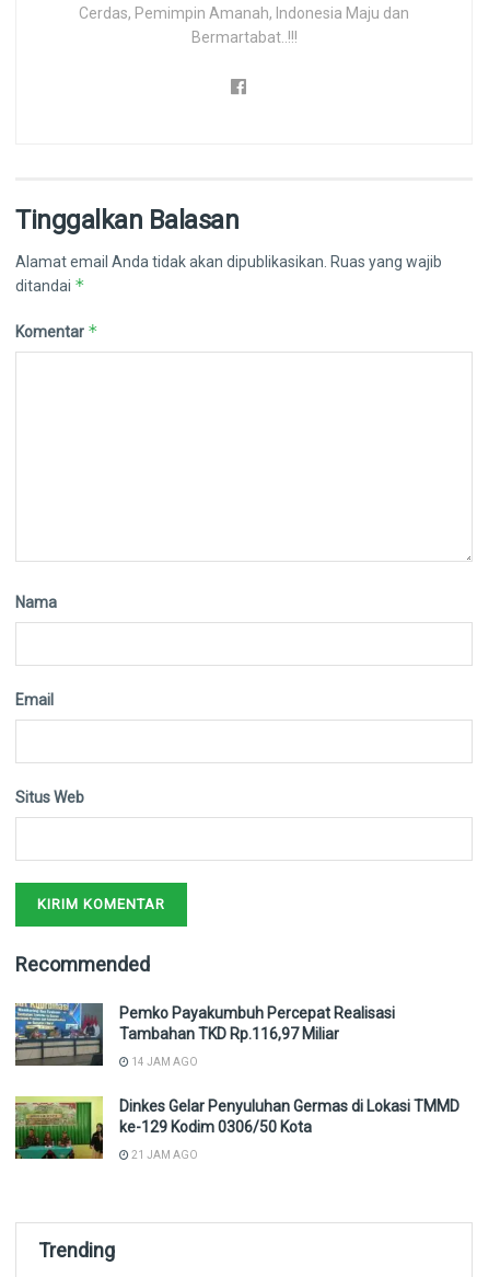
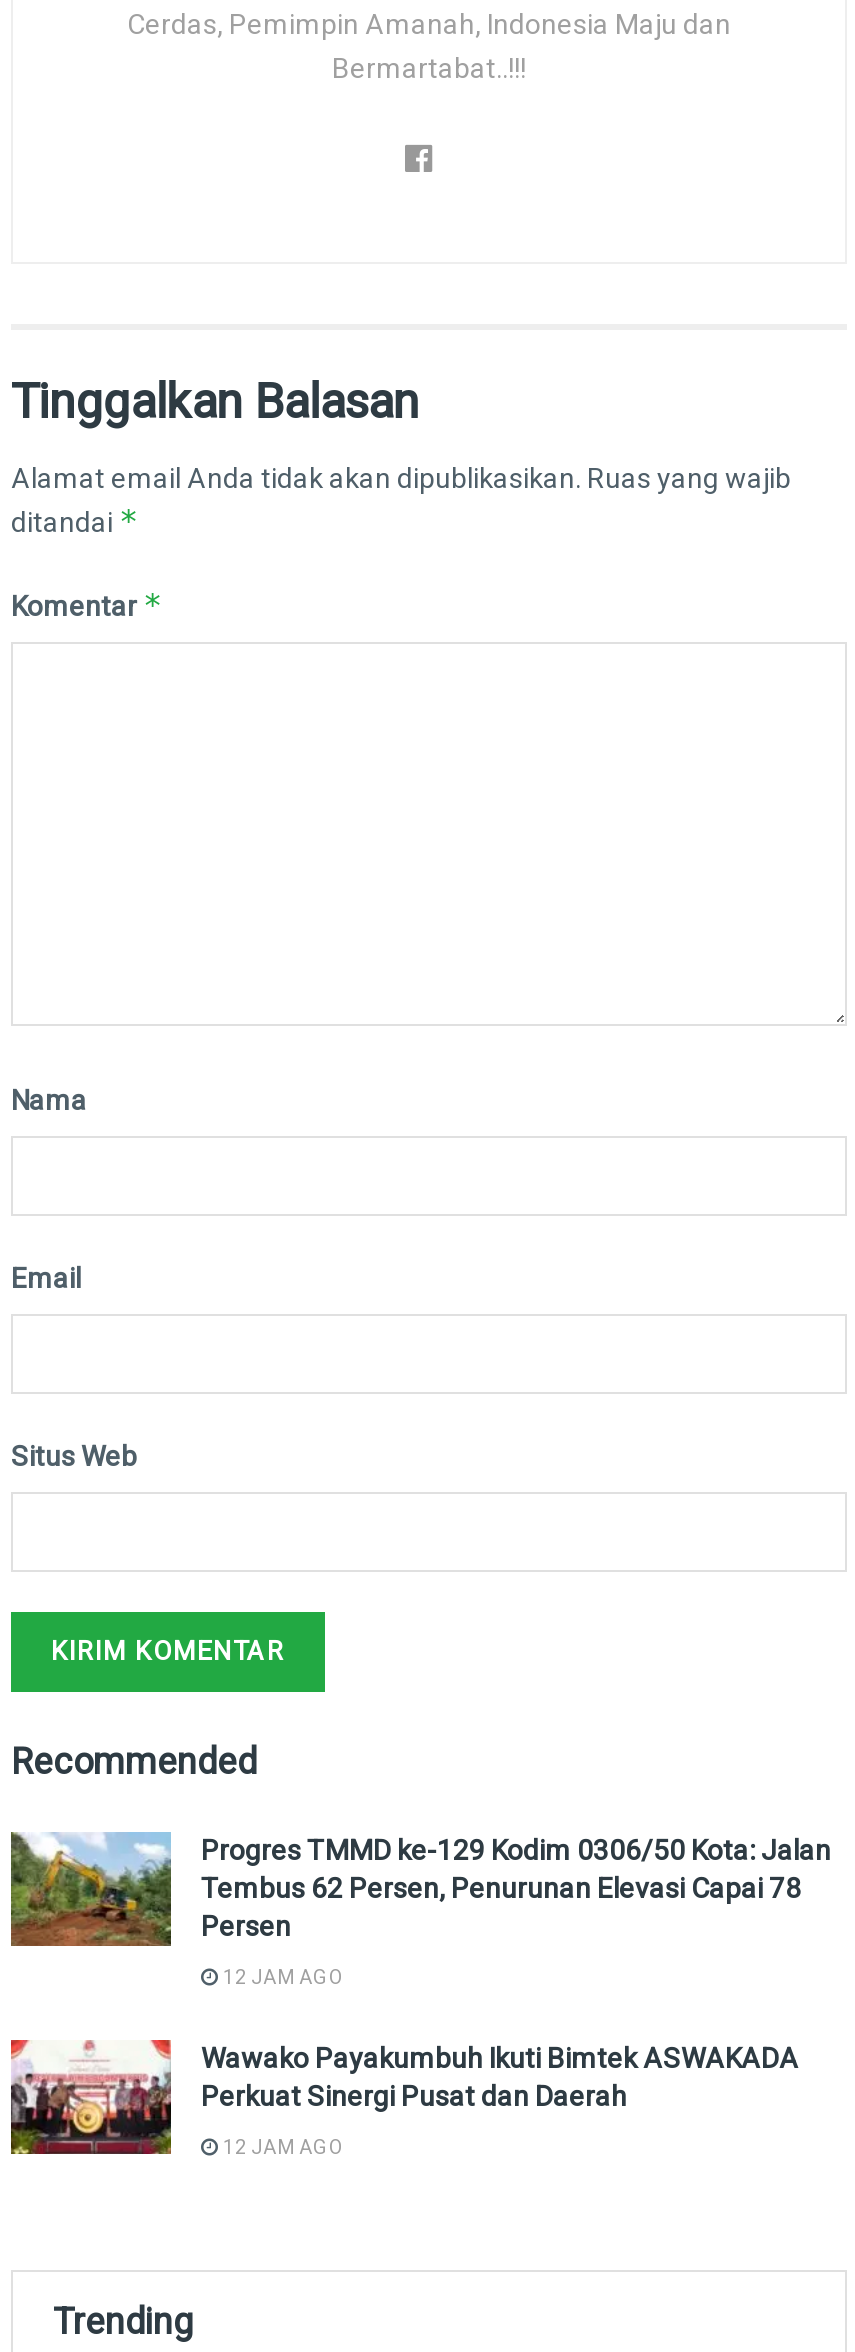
- [image]
- Pemko Payakumbuh Percepat Realisasi
- Tambahan TKD Rp.116,97 Miliar
+ [image]
+ Progres TMMD ke-129 Kodim 0306/50 Kota: Jalan
+ Tembus 62 Persen, Penurunan Elevasi Capai 78
+ Persen

- 14 JAM AGO
+ 12 JAM AGO

- [image]
- Dinkes Gelar Penyuluhan Germas di Lokasi TMMD
- ke-129 Kodim 0306/50 Kota
+ [image]
+ Wawako Payakumbuh Ikuti Bimtek ASWAKADA
+ Perkuat Sinergi Pusat dan Daerah

- 21 JAM AGO
+ 12 JAM AGO
